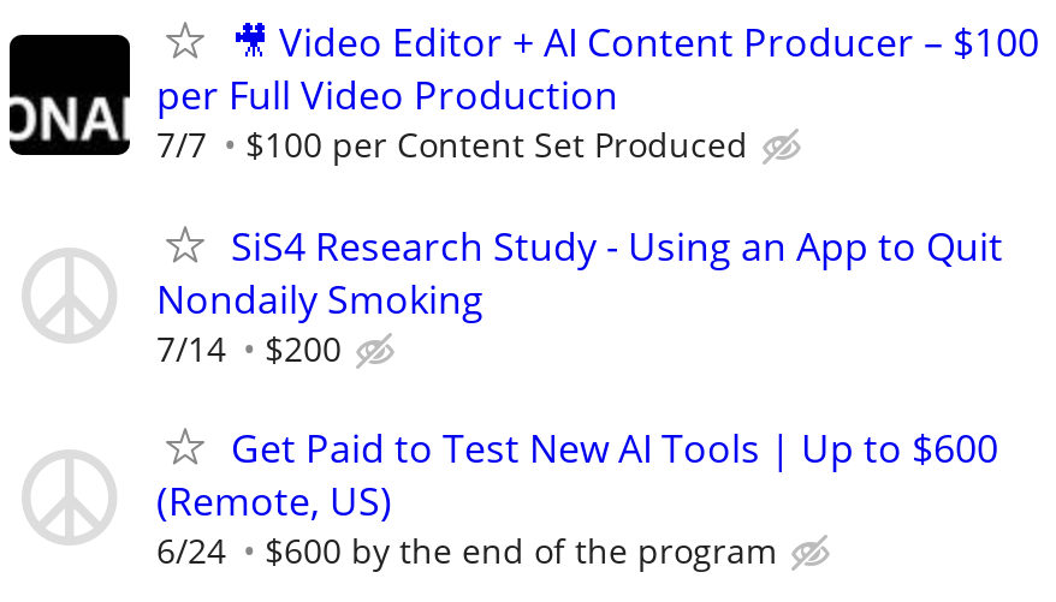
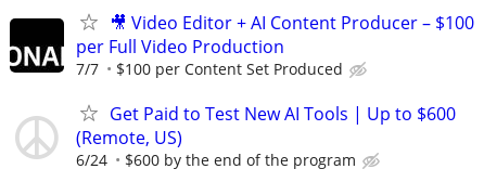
- SiS4 Research Study - Using an App to Quit
- Nondaily Smoking
- 7/14
- $200
